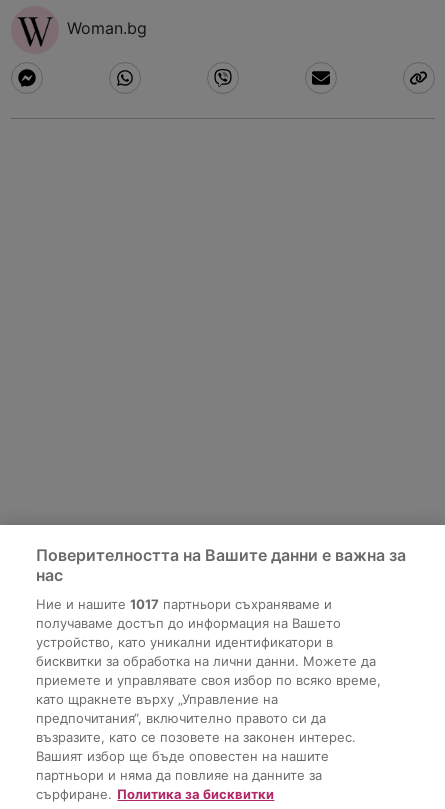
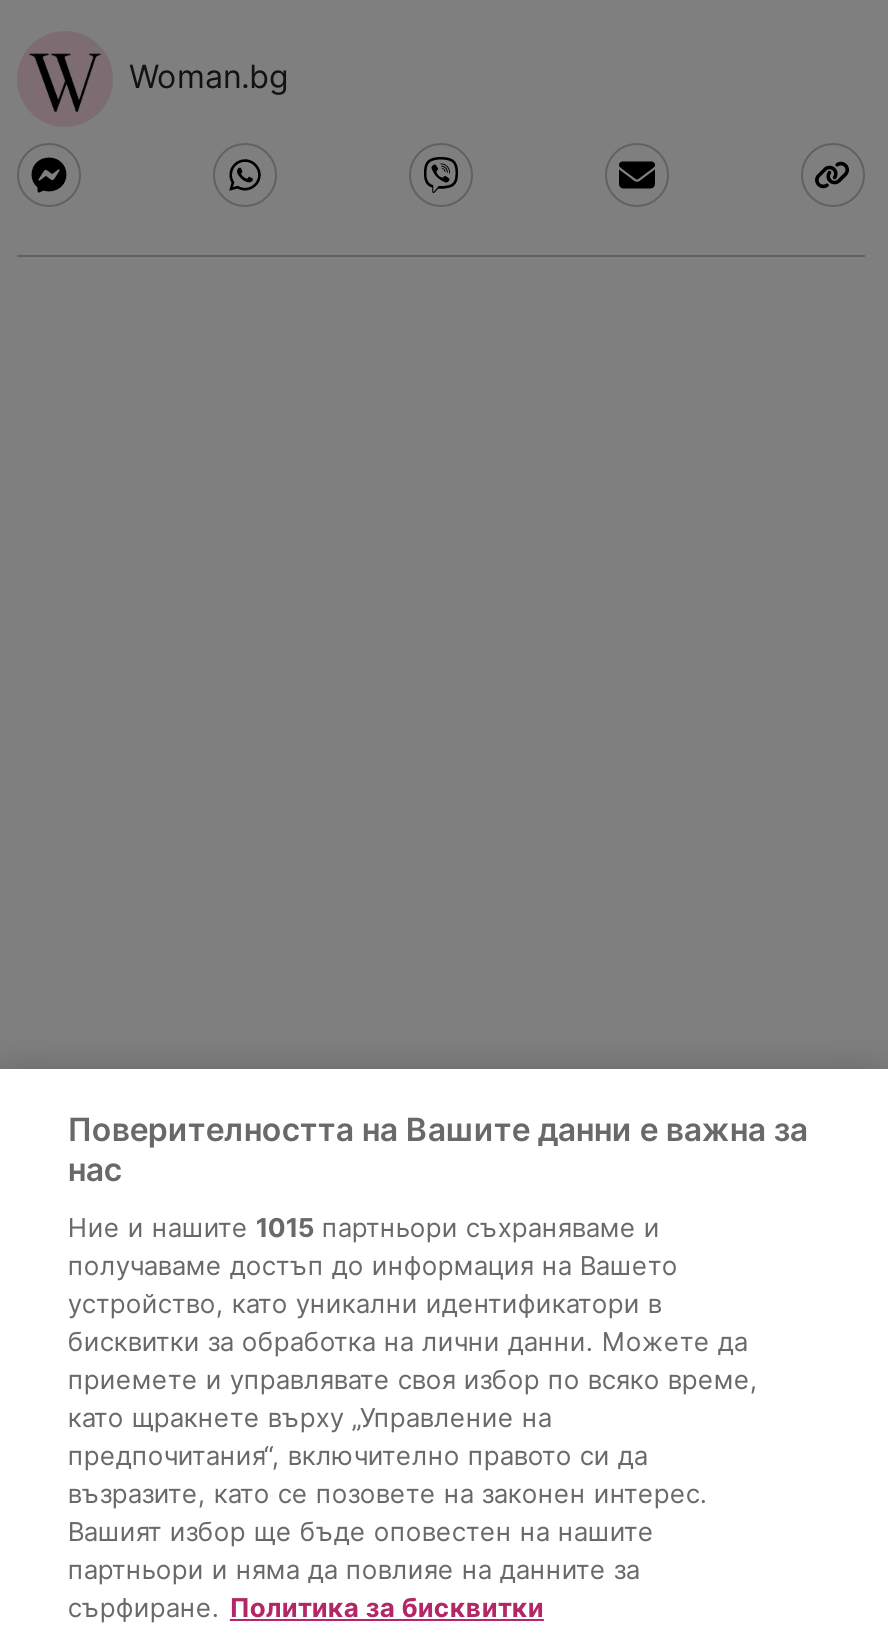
- Ние и нашите 1017 партньори съхраняваме и
+ Ние и нашите 1015 партньори съхраняваме и
